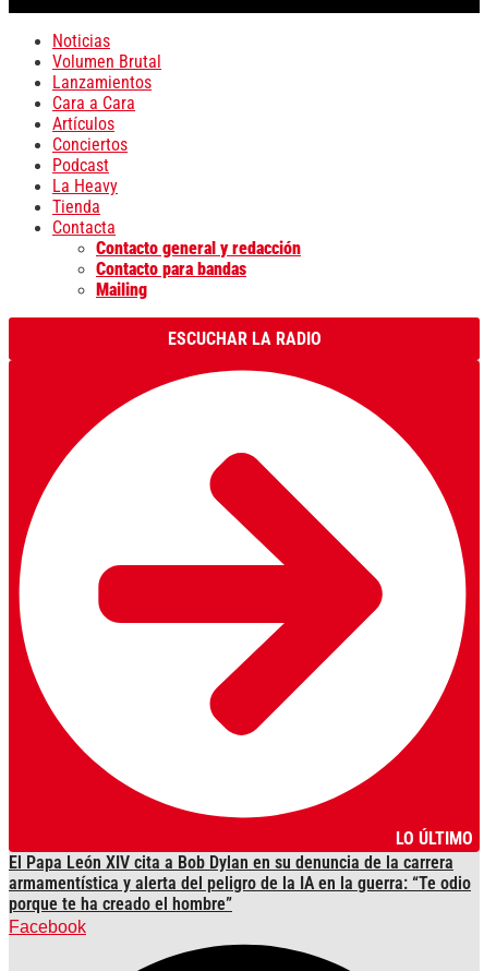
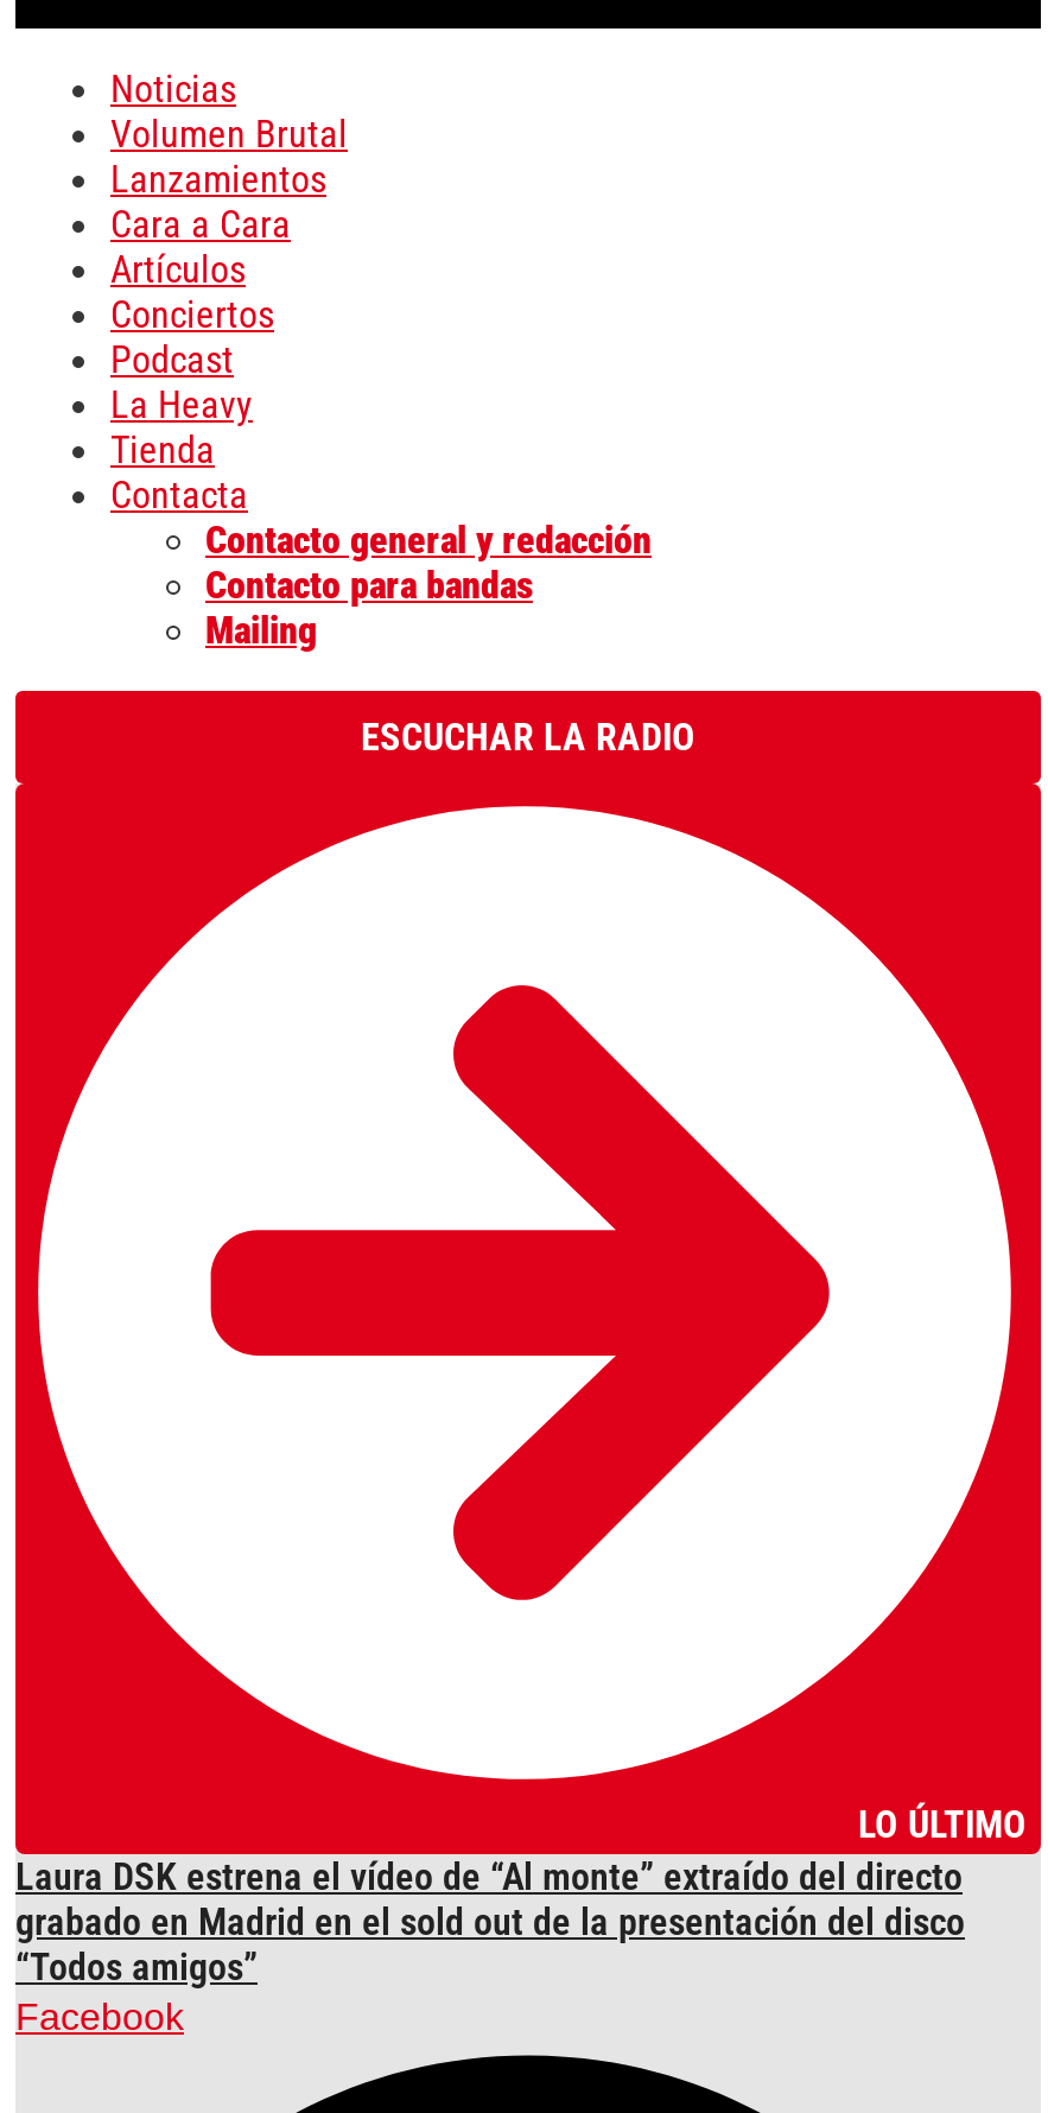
- El Papa León XIV cita a Bob Dylan en su denuncia de la carrera
- armamentística y alerta del peligro de la IA en la guerra: “Te odio
- porque te ha creado el hombre”
+ Laura DSK estrena el vídeo de “Al monte” extraído del directo
+ grabado en Madrid en el sold out de la presentación del disco
+ “Todos amigos”
